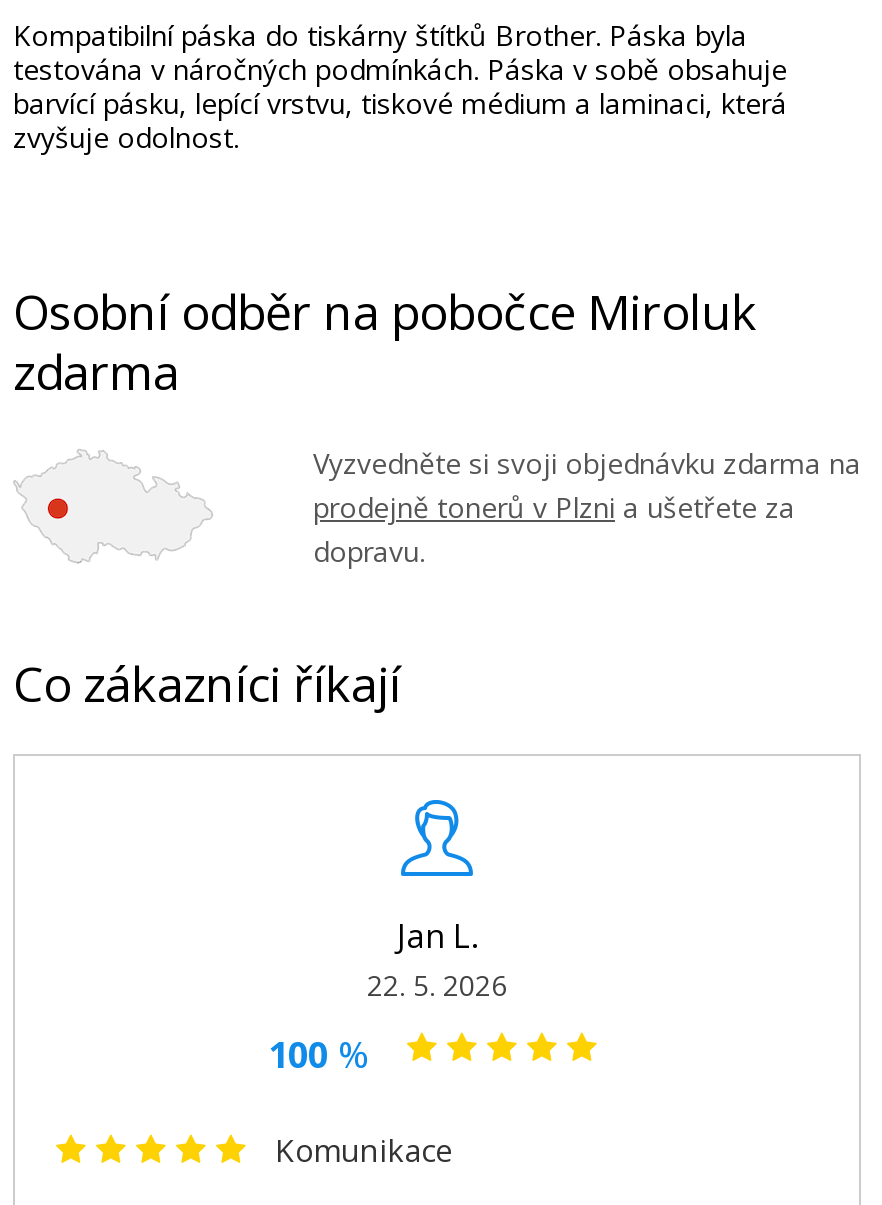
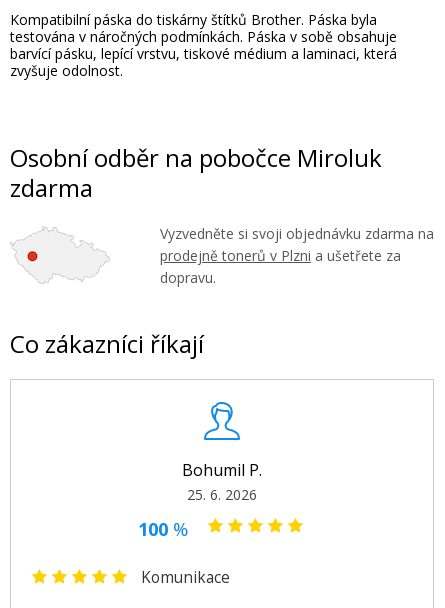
- Jan L.
- 22. 5. 2026
+ Bohumil P.
+ 25. 6. 2026
